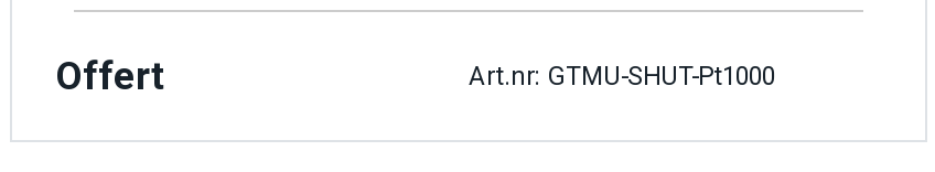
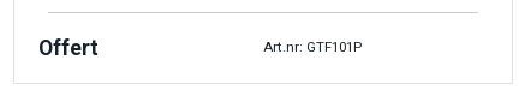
- Art.nr: GTMU-SHUT-Pt1000
+ Art.nr: GTF101P
